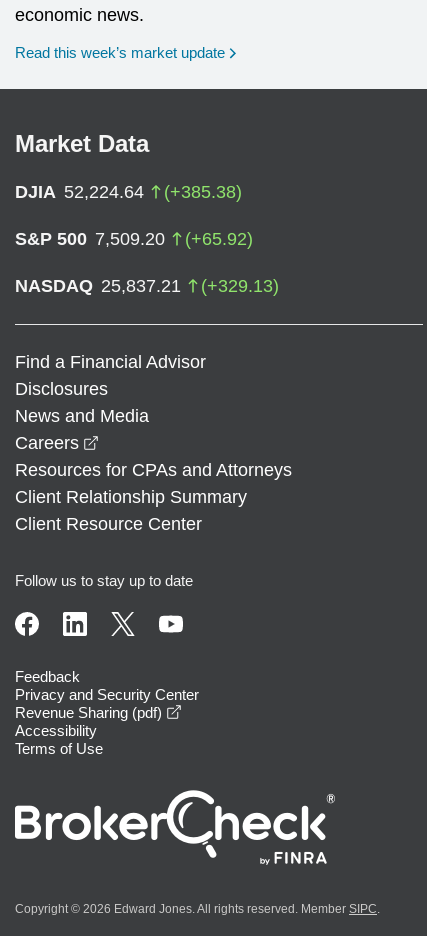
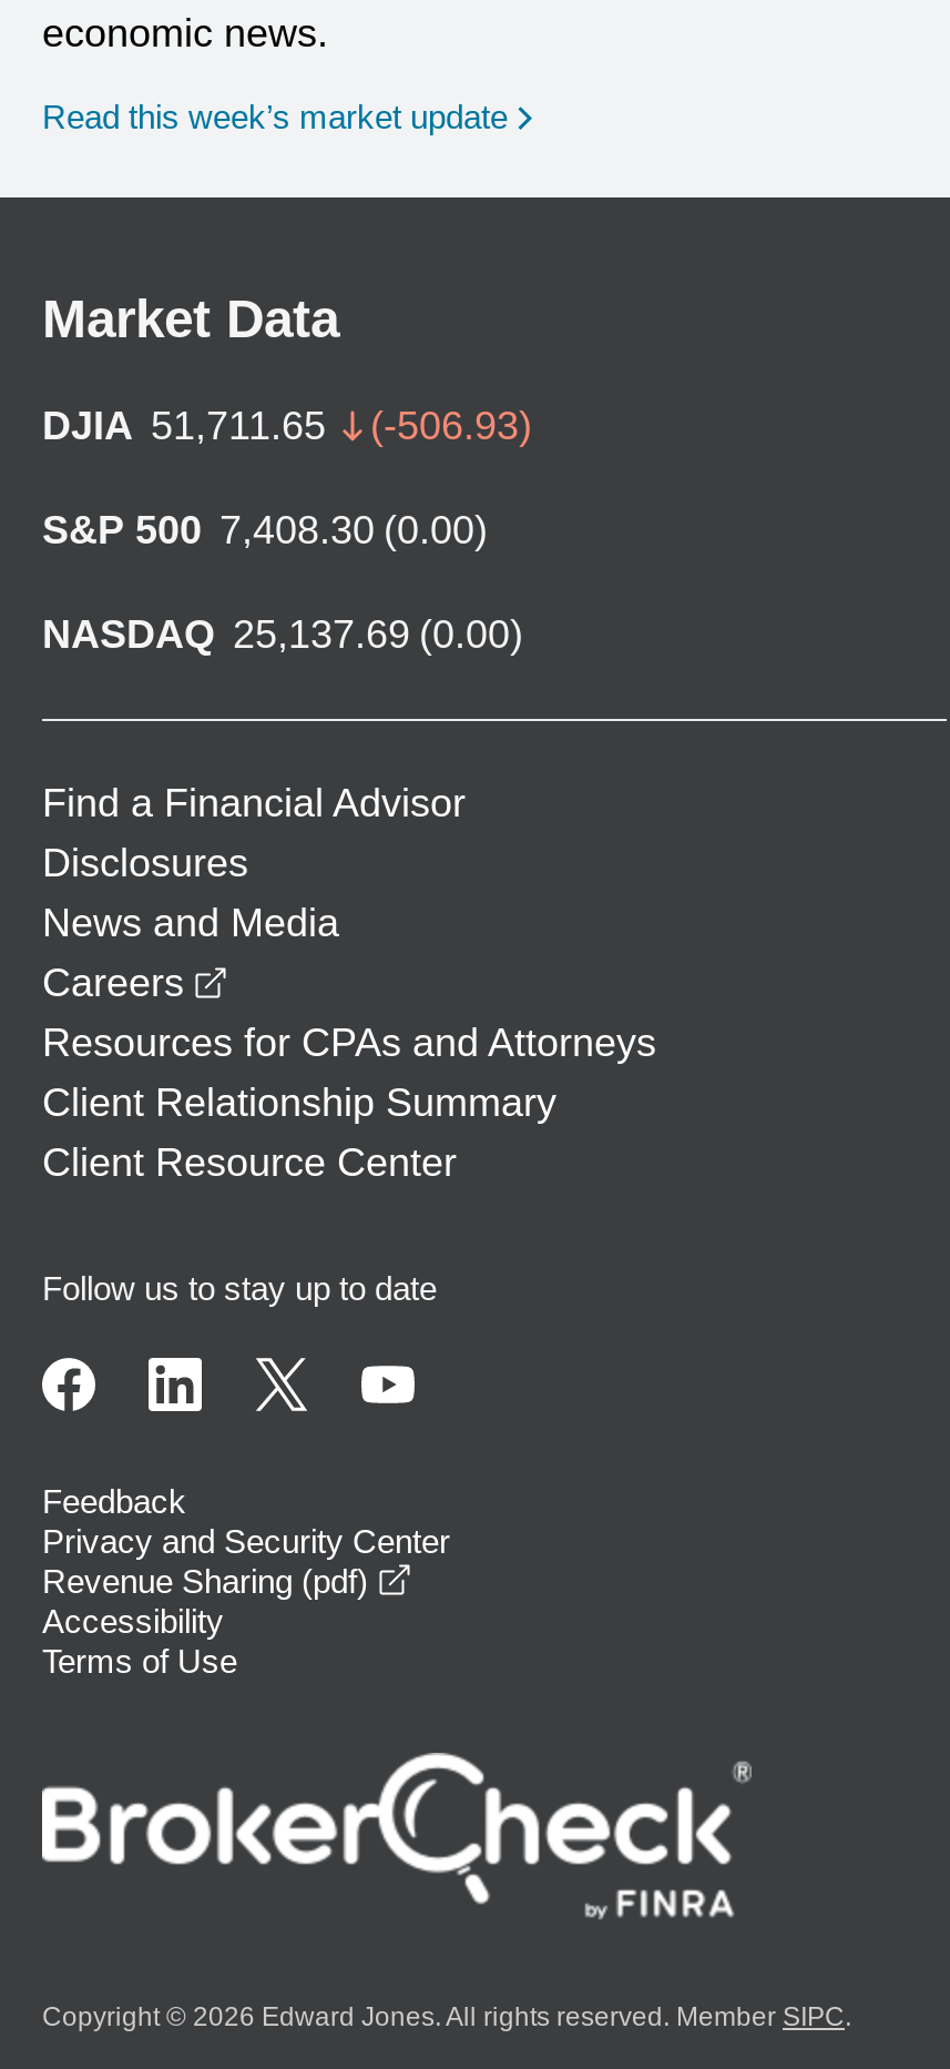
- DJIA 52,224.64
- (+385.38)
+ DJIA 51,711.65
+ (-506.93)

- S&P 500 7,509.20
- (+65.92)
+ S&P 500 7,408.30 (0.00)

- NASDAQ 25,837.21
- (+329.13)
+ NASDAQ 25,137.69 (0.00)
